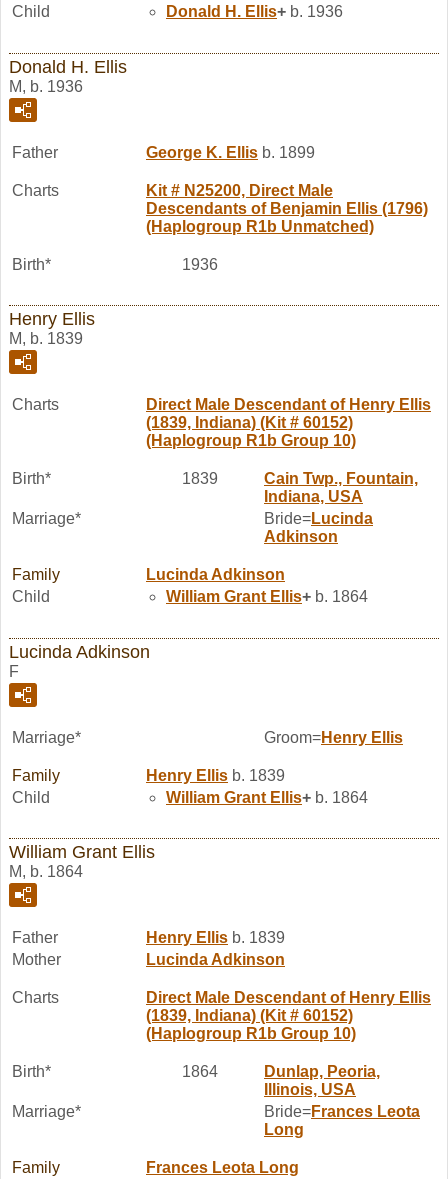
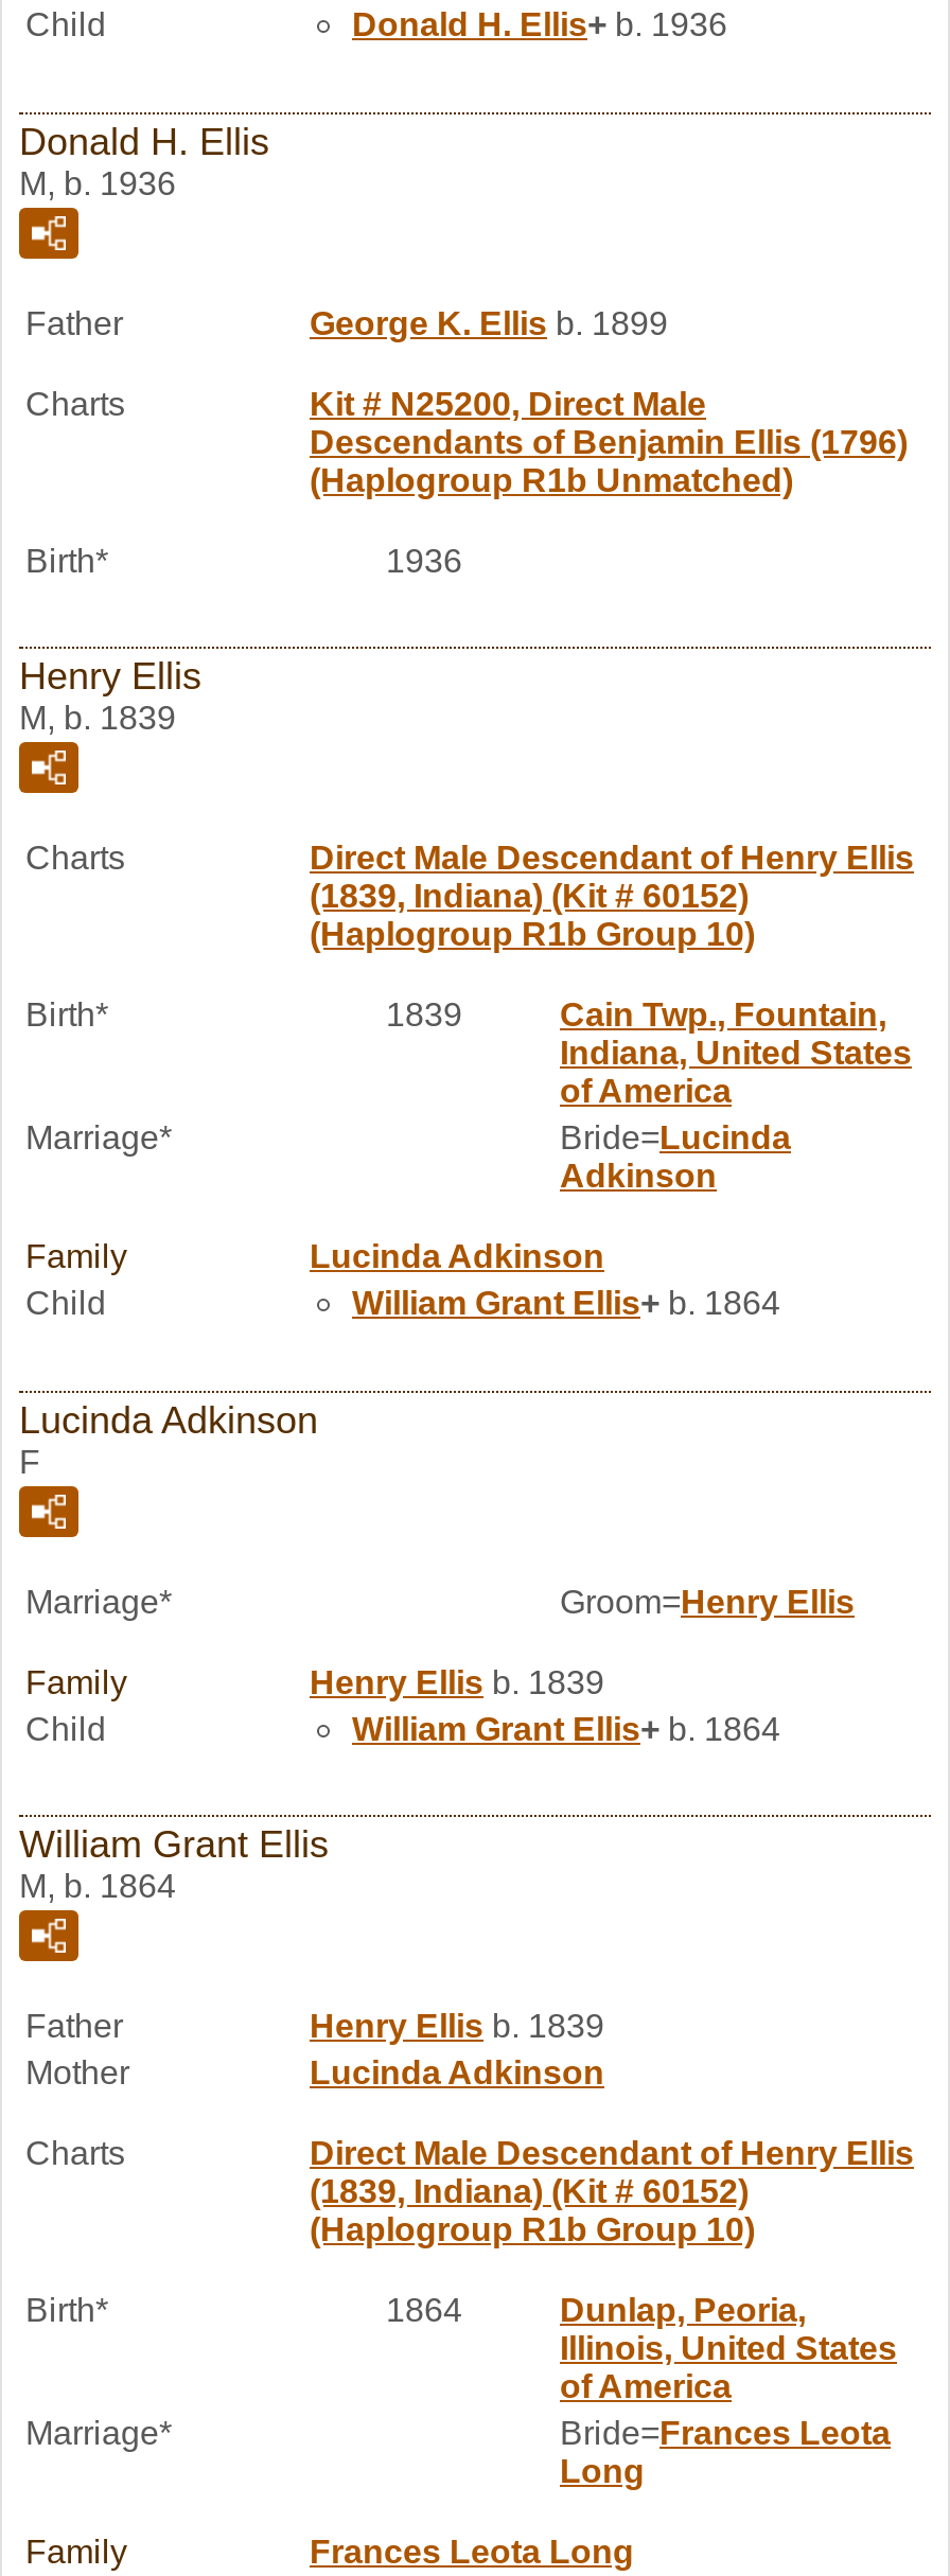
- Indiana, USA
+ Indiana, United States
+ of America

- Illinois, USA
+ Illinois, United States
+ of America
